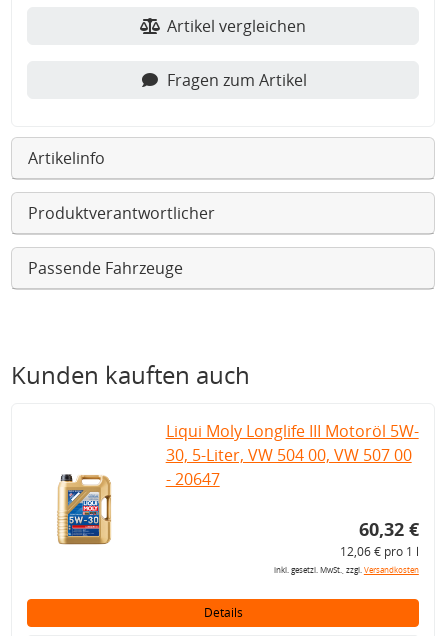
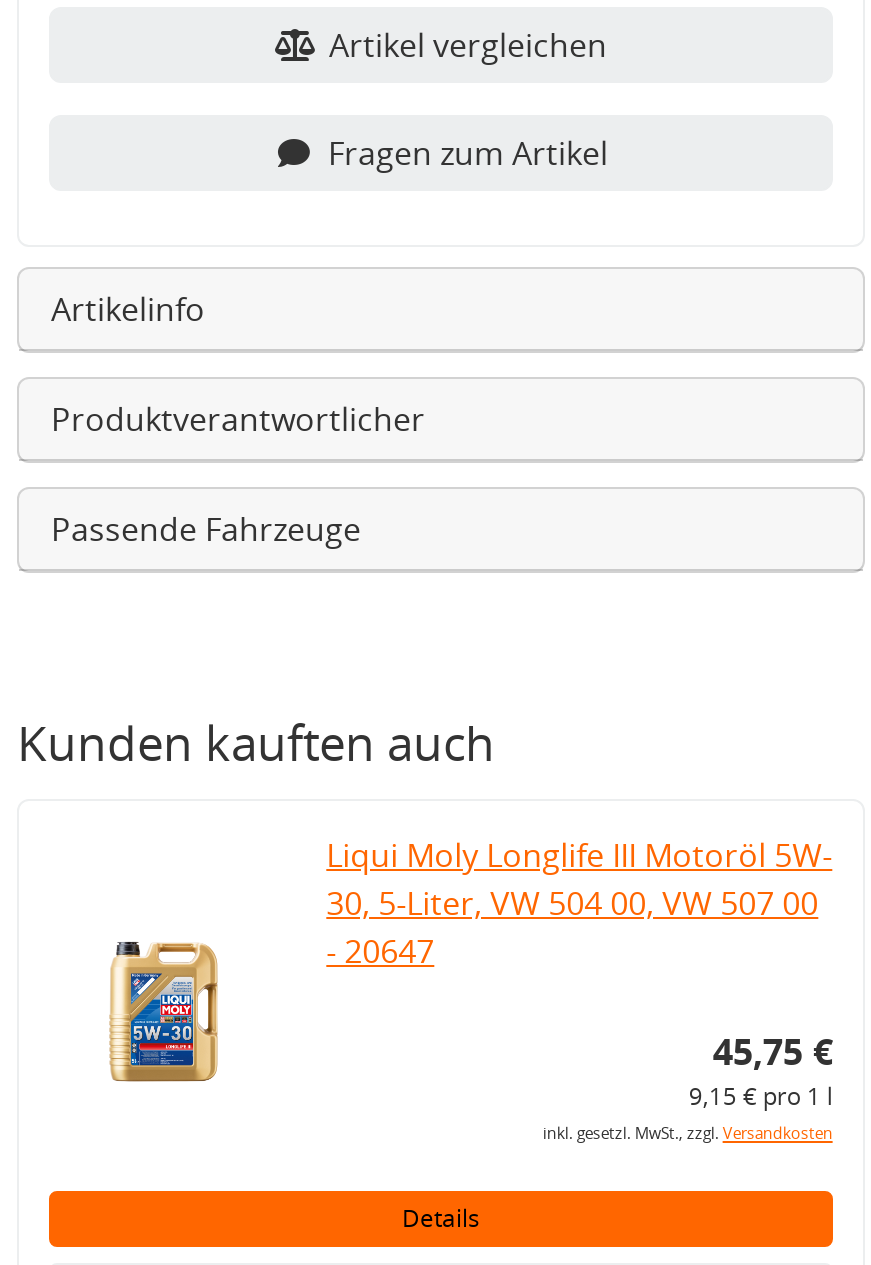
- 60,32 €
+ 45,75 €

- 12,06 € pro 1 l
+ 9,15 € pro 1 l
